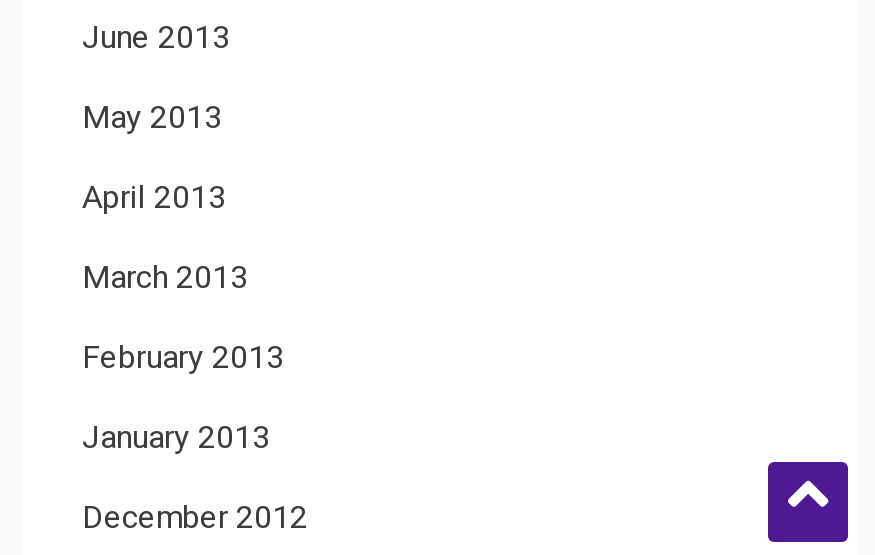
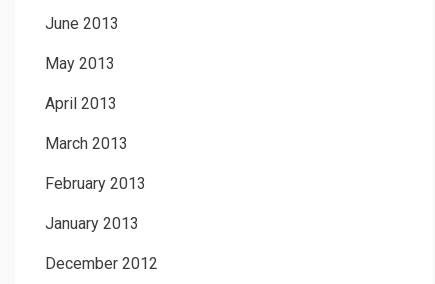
- [image]
